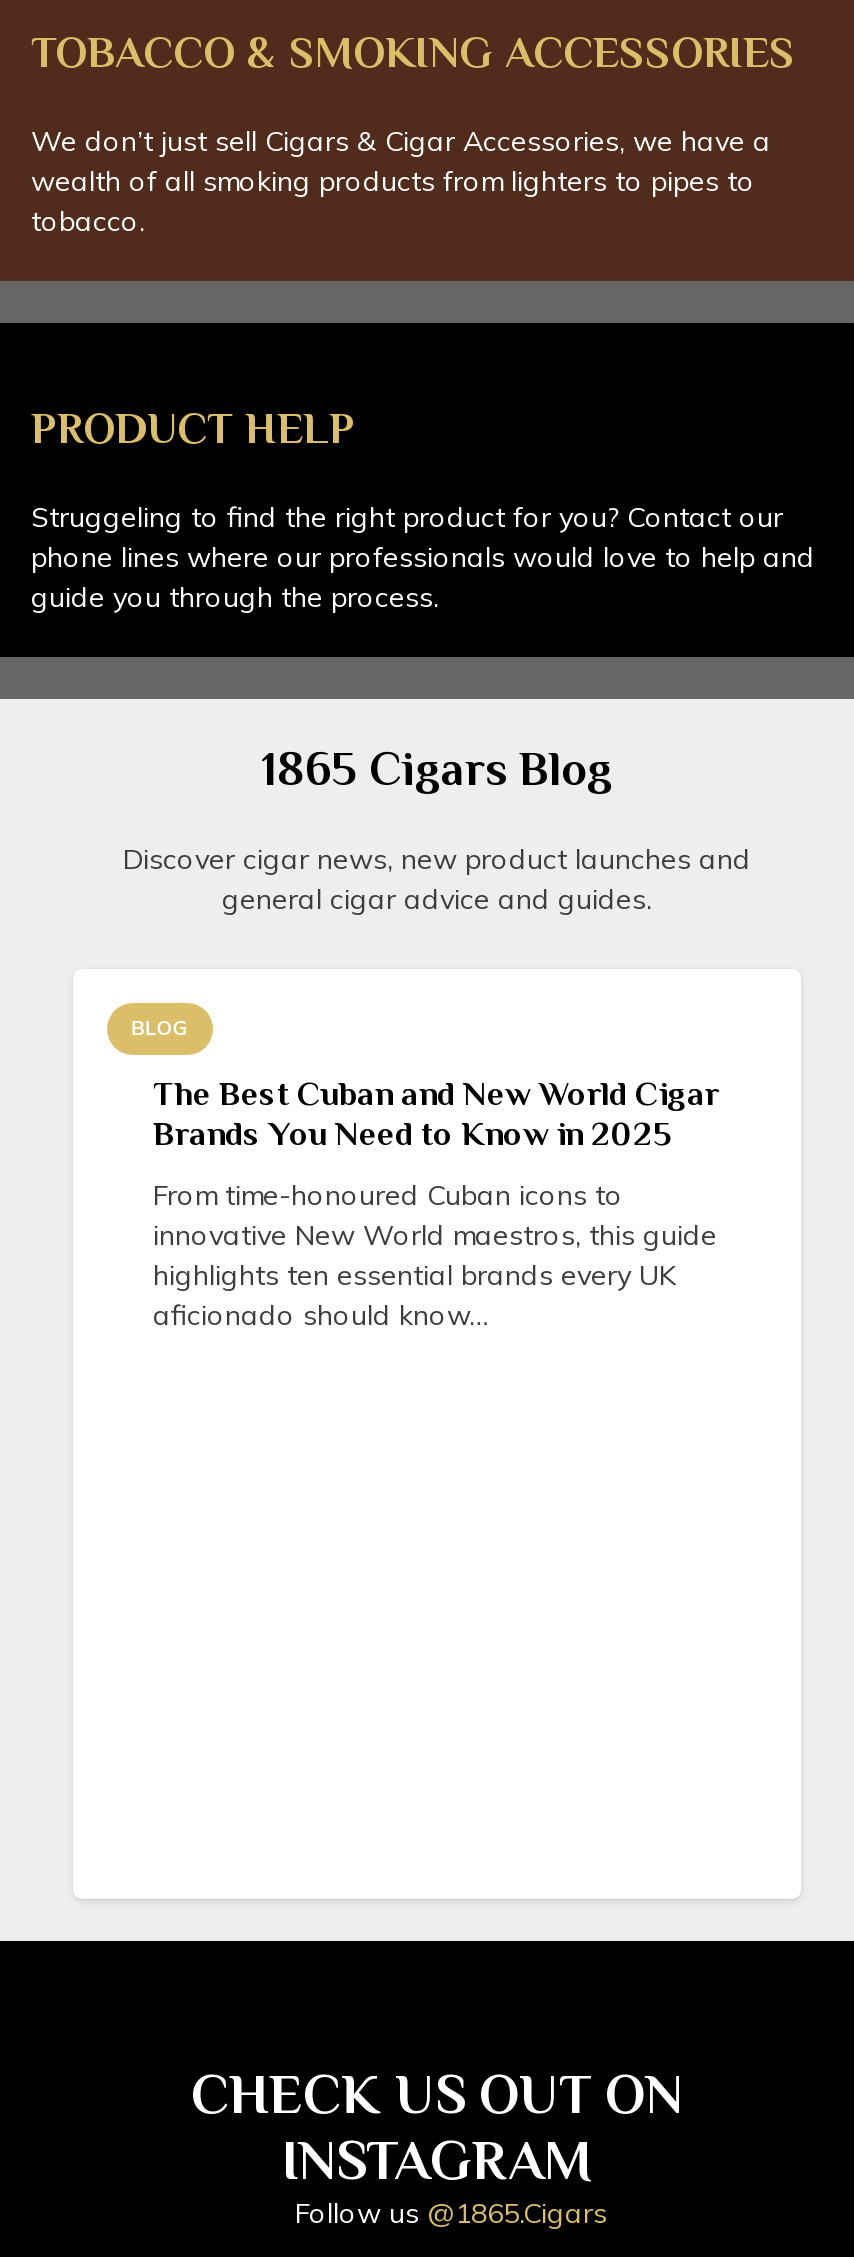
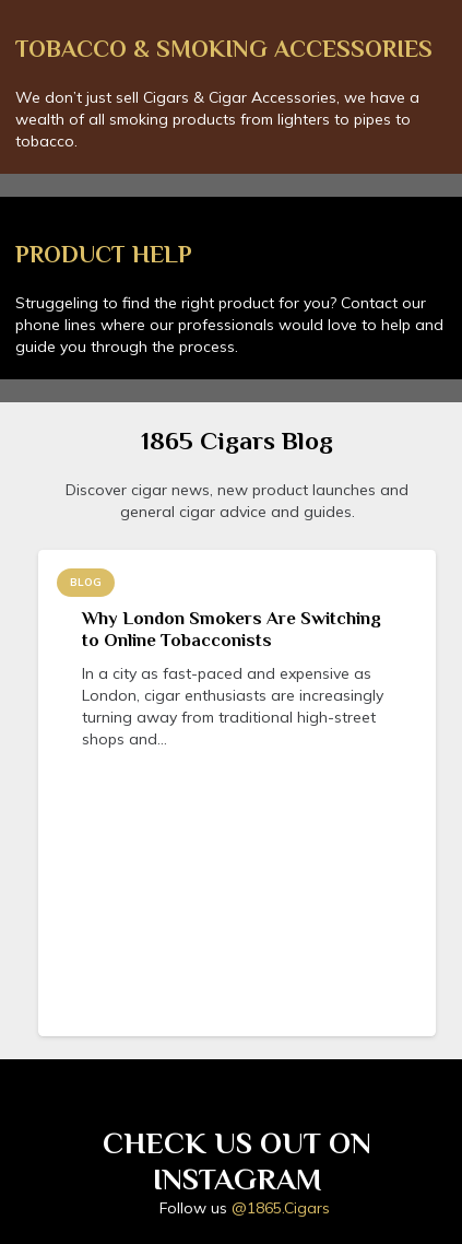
- The Best Cuban and New World Cigar
- Brands You Need to Know in 2025
+ Why London Smokers Are Switching
+ to Online Tobacconists

- From time-honoured Cuban icons to
- innovative New World maestros, this guide
- highlights ten essential brands every UK
- aficionado should know…
+ In a city as fast-paced and expensive as
+ London, cigar enthusiasts are increasingly
+ turning away from traditional high-street
+ shops and…
